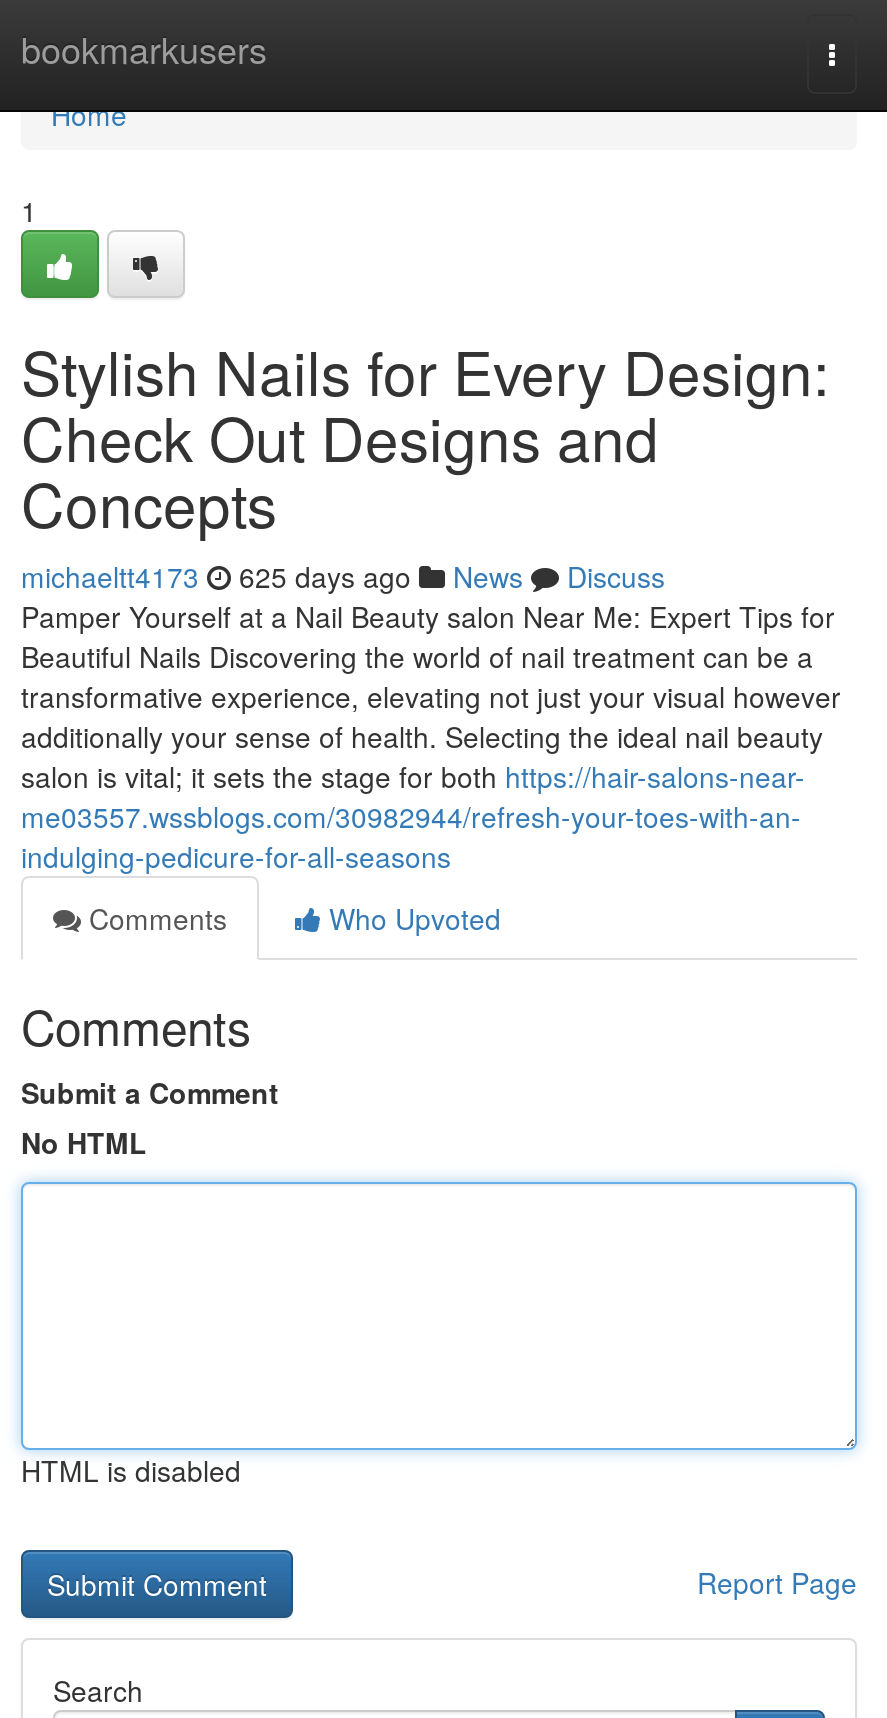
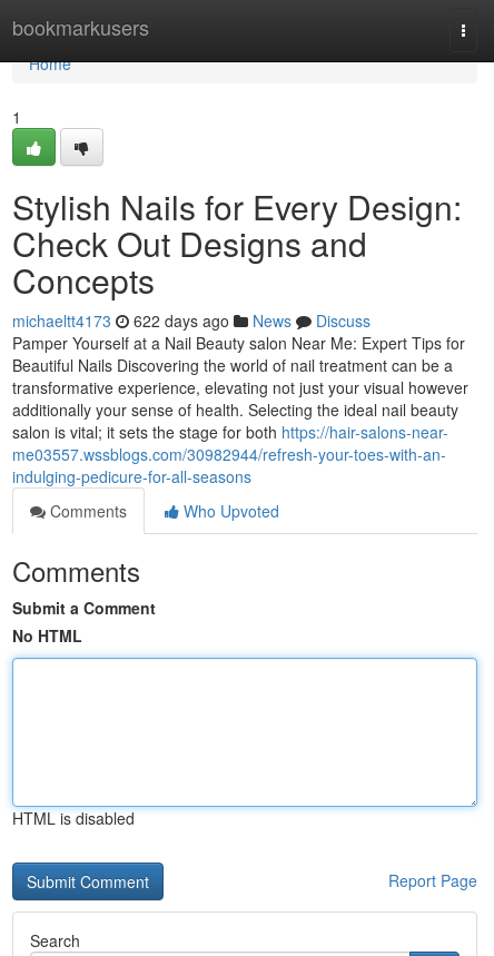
- michaeltt4173 625 days ago News Discuss
+ michaeltt4173 622 days ago News Discuss
